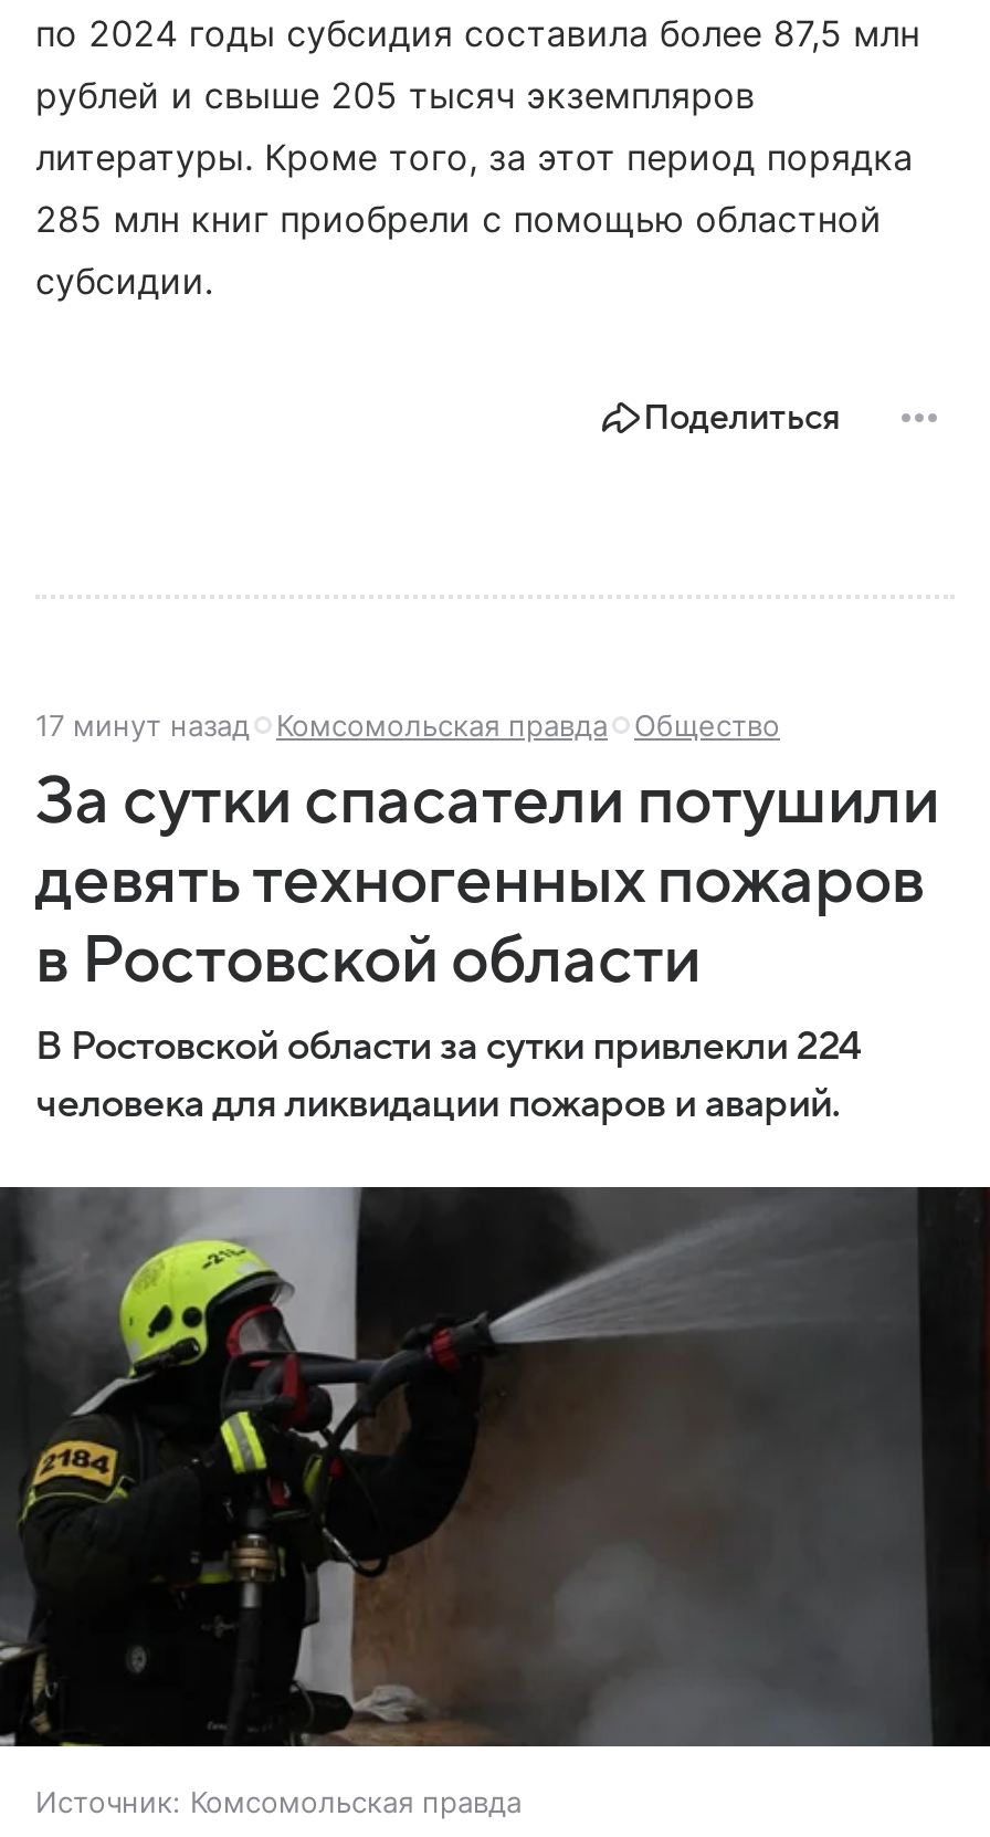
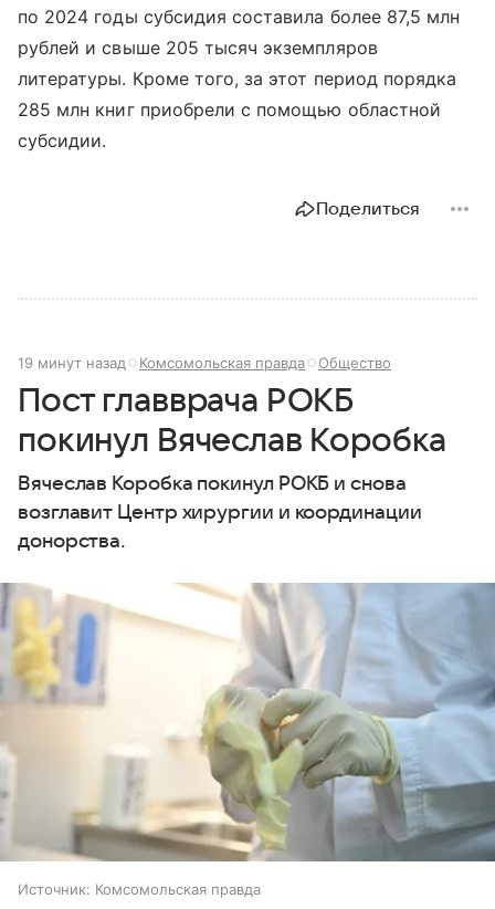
- 17 минут назад Комсомольская правда Общество
+ 19 минут назад Комсомольская правда Общество

- За сутки спасатели потушили
- девять техногенных пожаров
- в Ростовской области
- В Ростовской области за сутки привлекли 224
- человека для ликвидации пожаров и аварий.
+ Пост главврача РОКБ
+ покинул Вячеслав Коробка
+ Вячеслав Коробка покинул РОКБ и снова
+ возглавит Центр хирургии и координации
+ донорства.

- [image]
+ [image]
